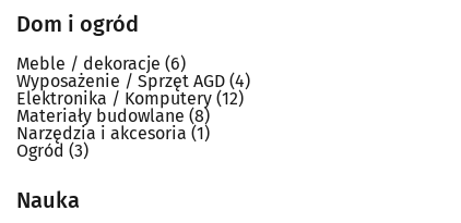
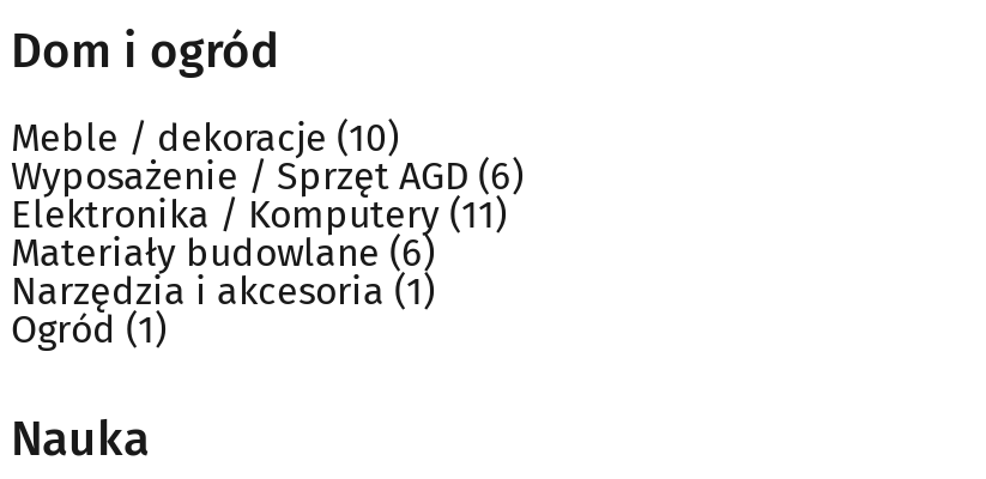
- Meble / dekoracje (6)
+ Meble / dekoracje (10)

- Wyposażenie / Sprzęt AGD (4)
+ Wyposażenie / Sprzęt AGD (6)

- Elektronika / Komputery (12)
+ Elektronika / Komputery (11)

- Materiały budowlane (8)
+ Materiały budowlane (6)

- Ogród (3)
+ Ogród (1)
